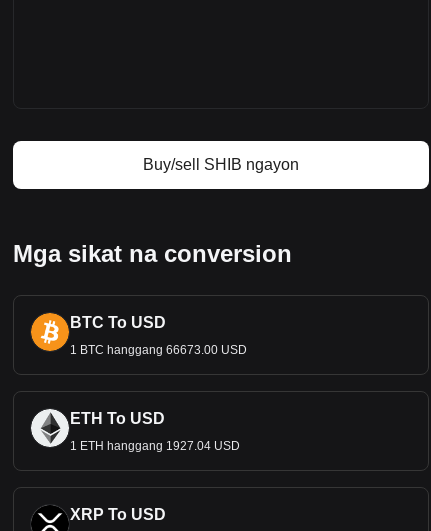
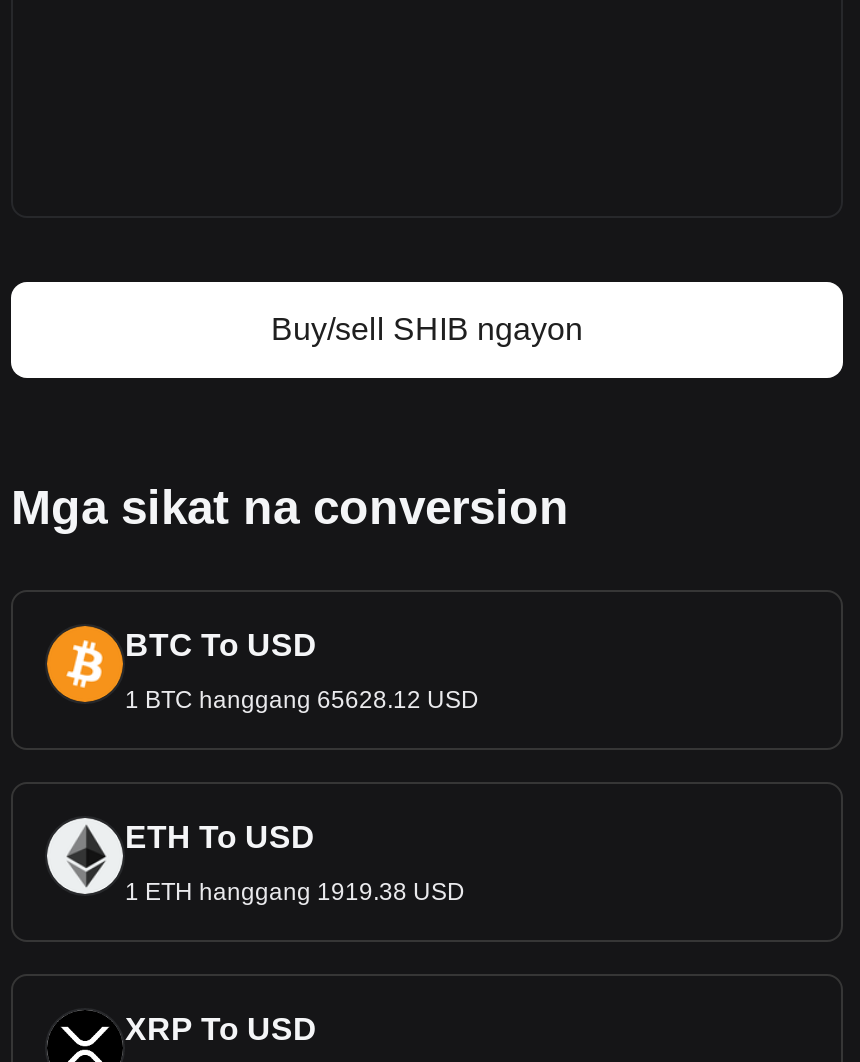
- 1 BTC hanggang 66673.00 USD
+ 1 BTC hanggang 65628.12 USD

- 1 ETH hanggang 1927.04 USD
+ 1 ETH hanggang 1919.38 USD
